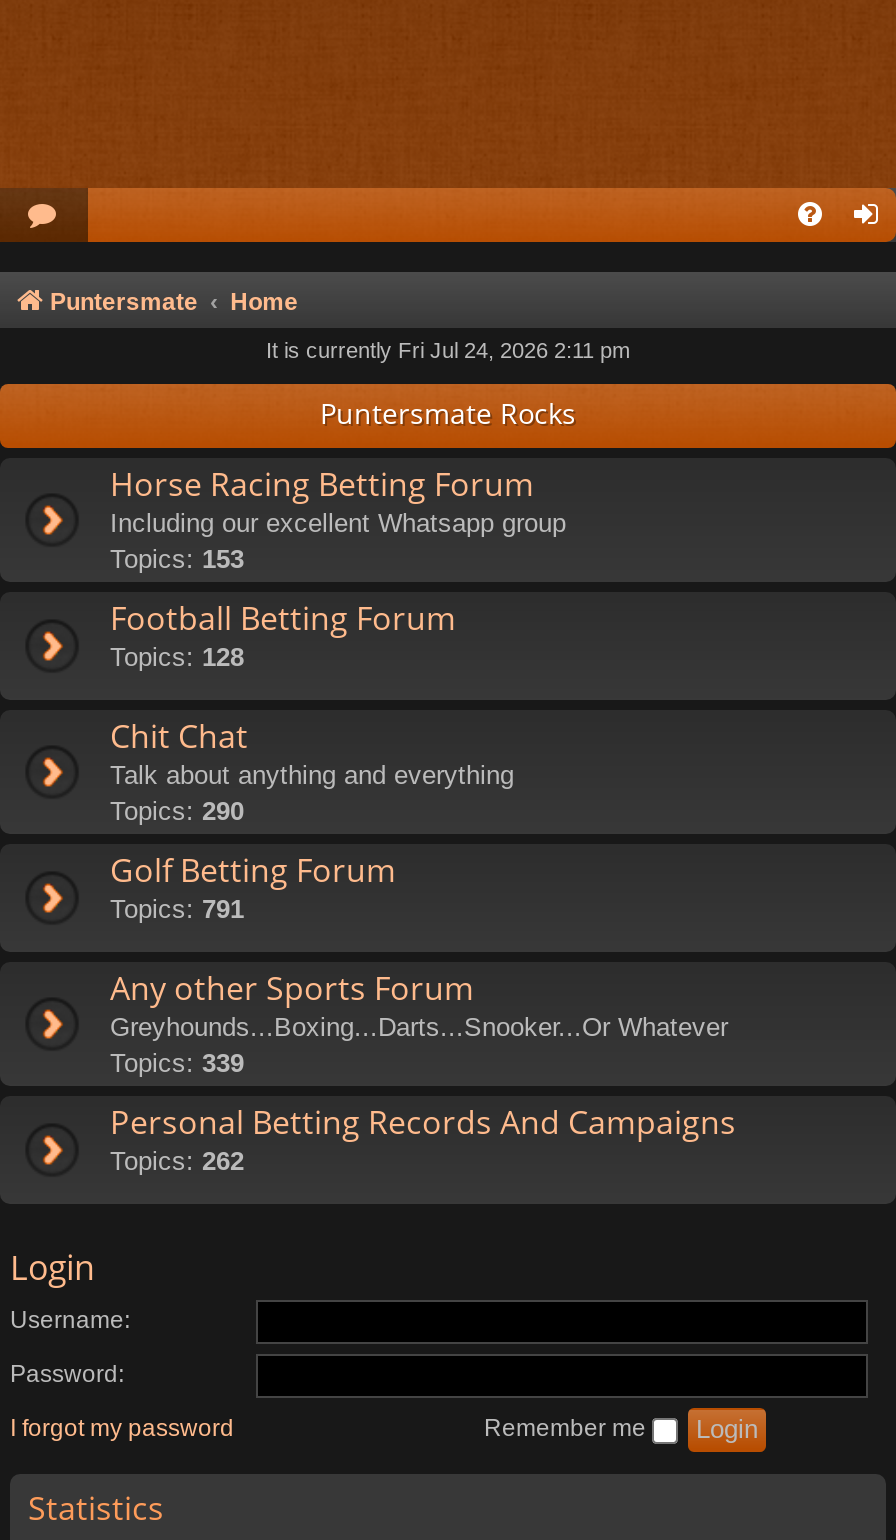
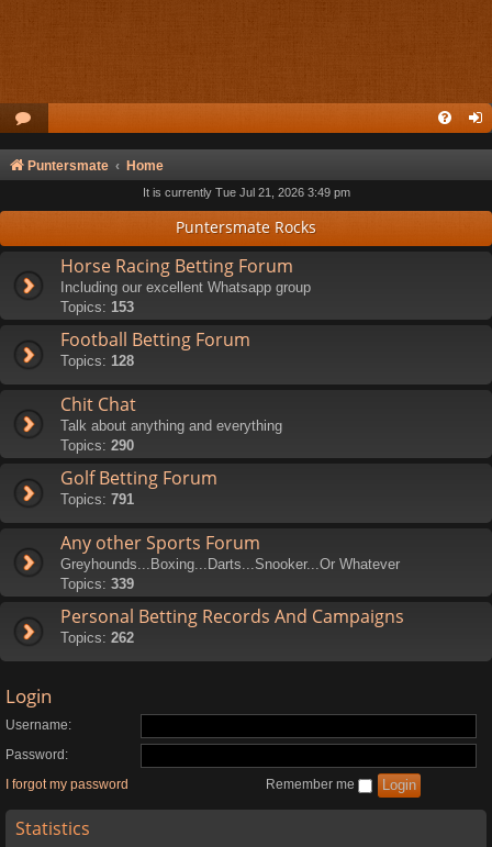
- It is currently Fri Jul 24, 2026 2:11 pm
+ It is currently Tue Jul 21, 2026 3:49 pm
